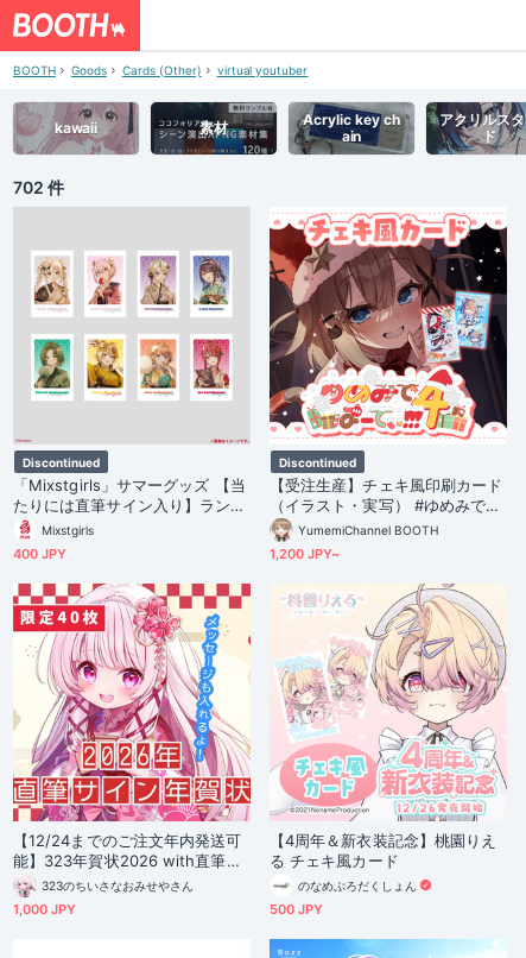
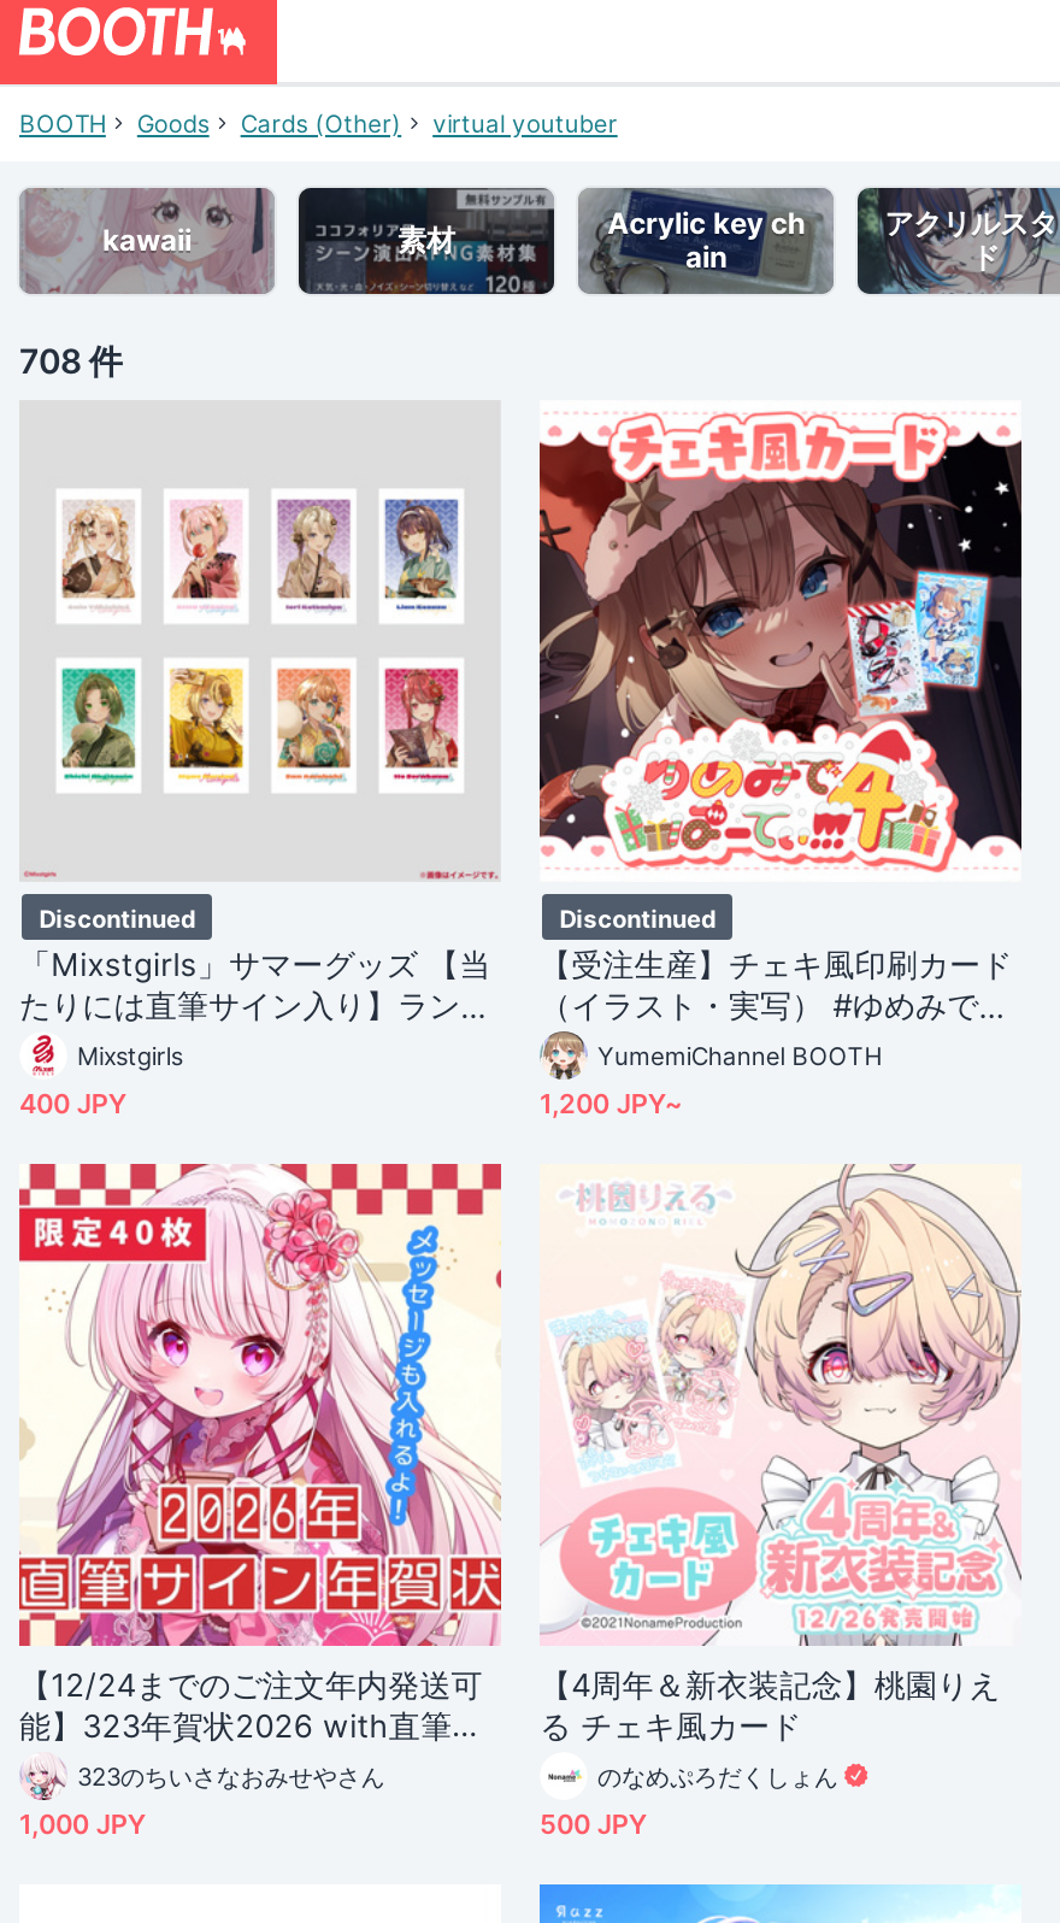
- 702 件
+ 708 件
